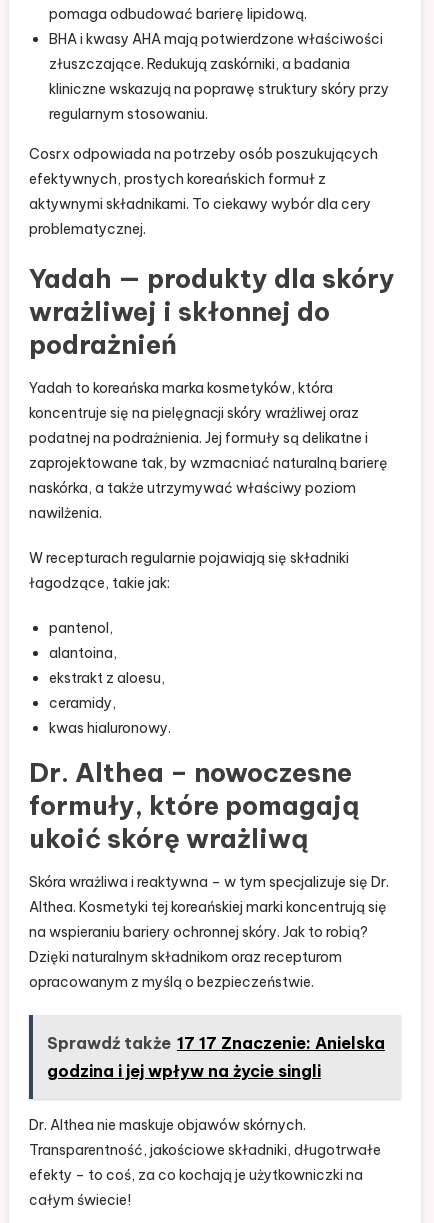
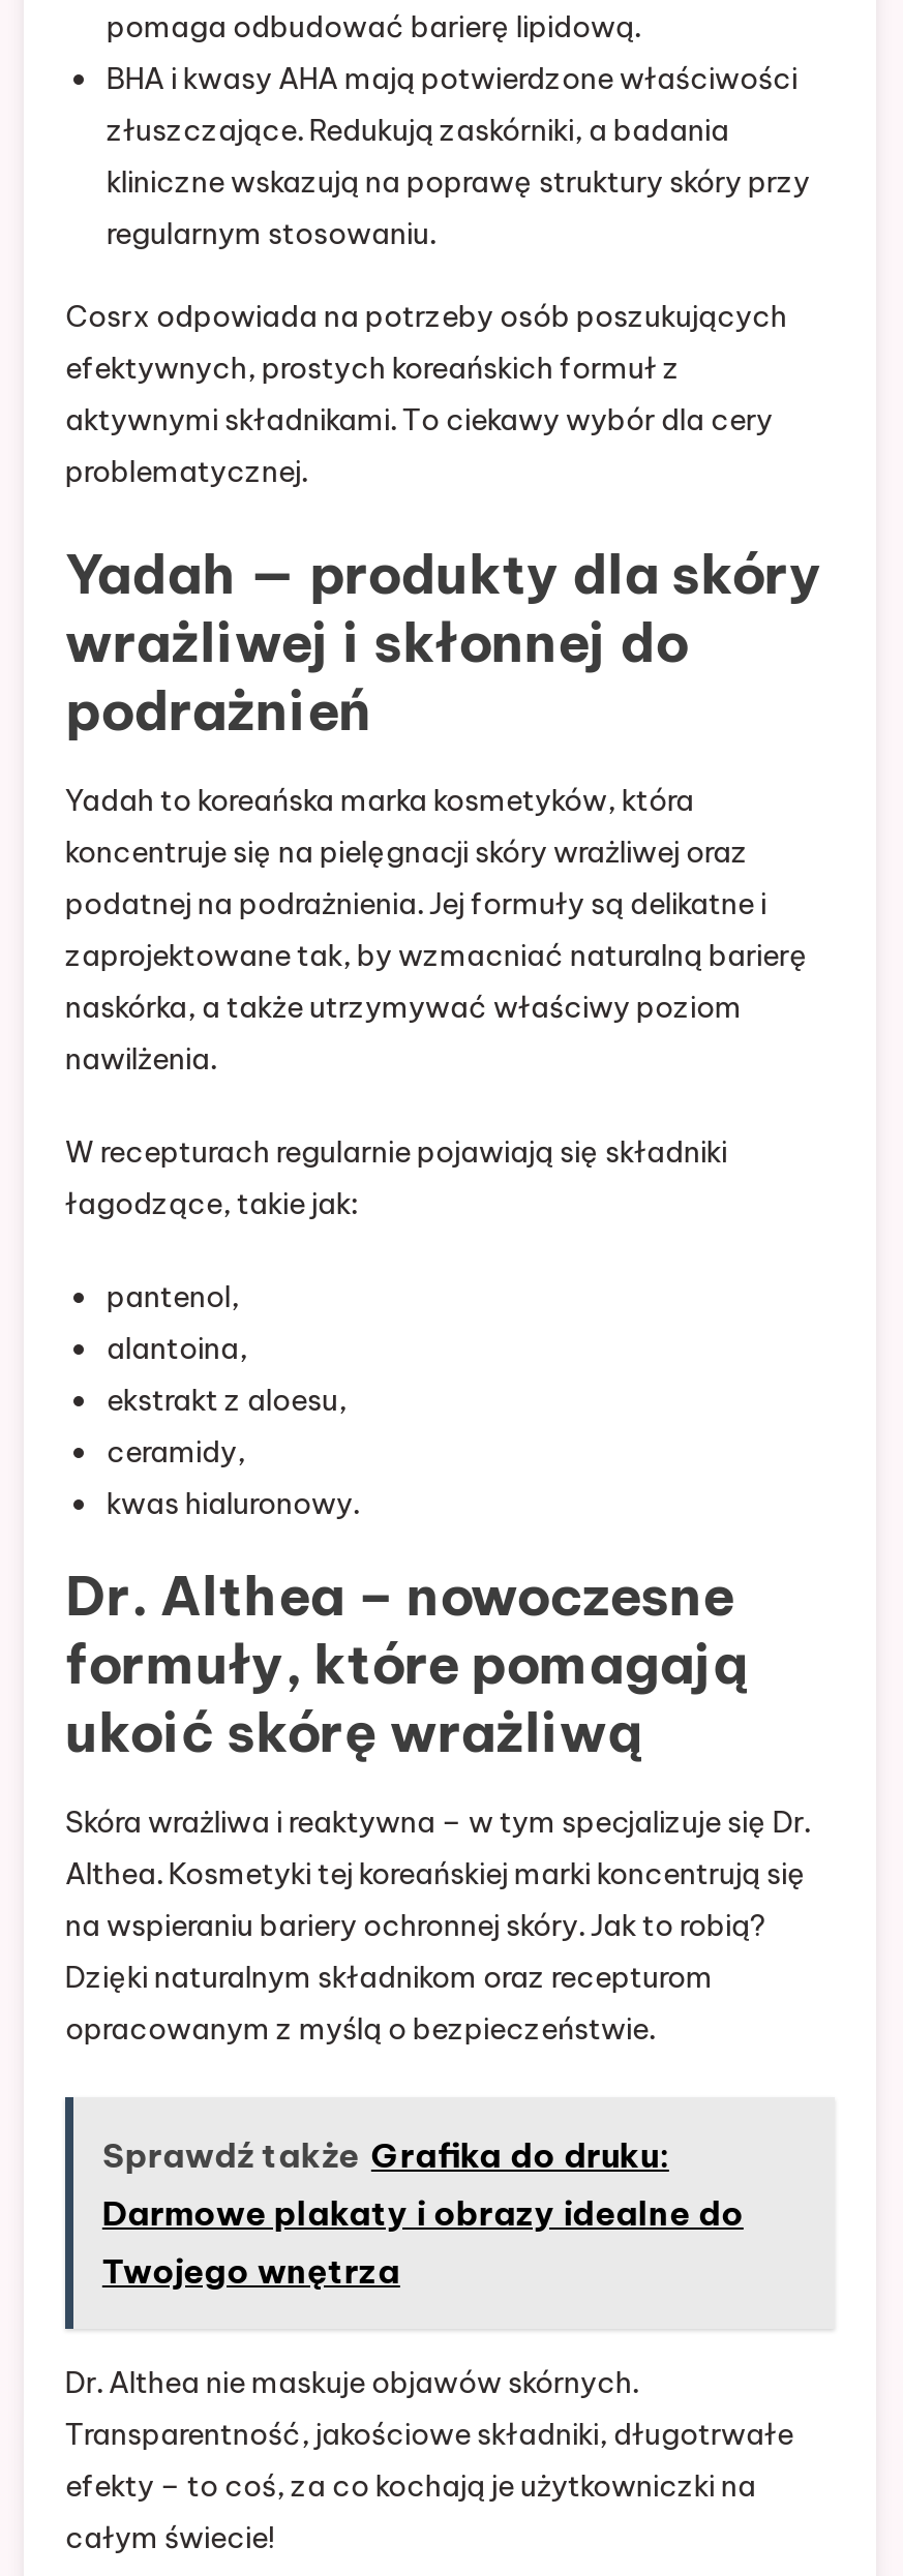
- Sprawdź także 17 17 Znaczenie: Anielska
- godzina i jej wpływ na życie singli
+ Sprawdź także Grafika do druku:
+ Darmowe plakaty i obrazy idealne do
+ Twojego wnętrza
